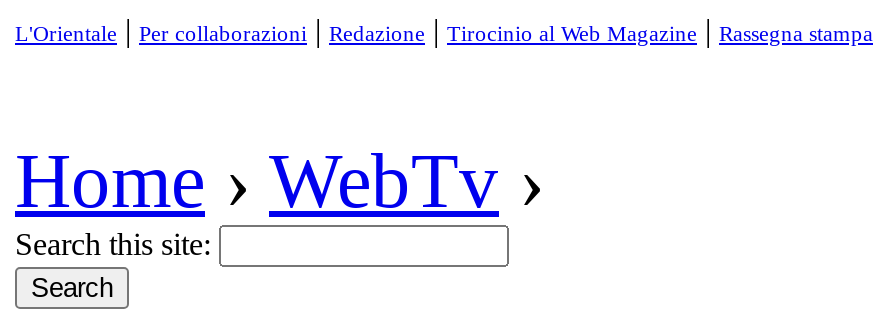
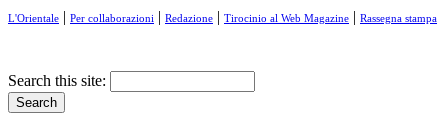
- Home › WebTv ›
